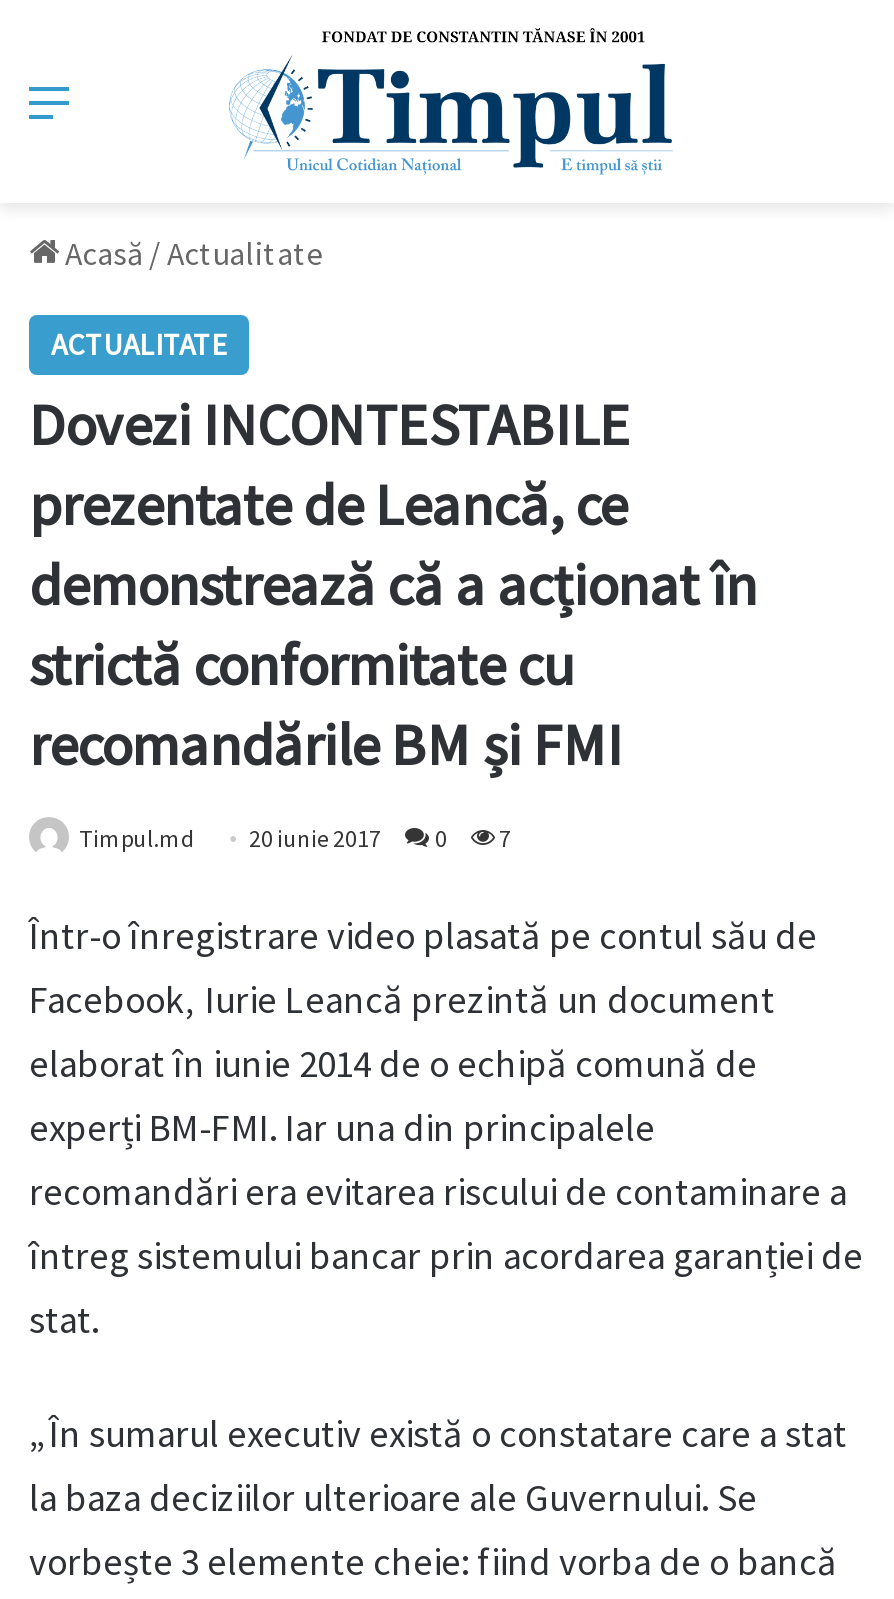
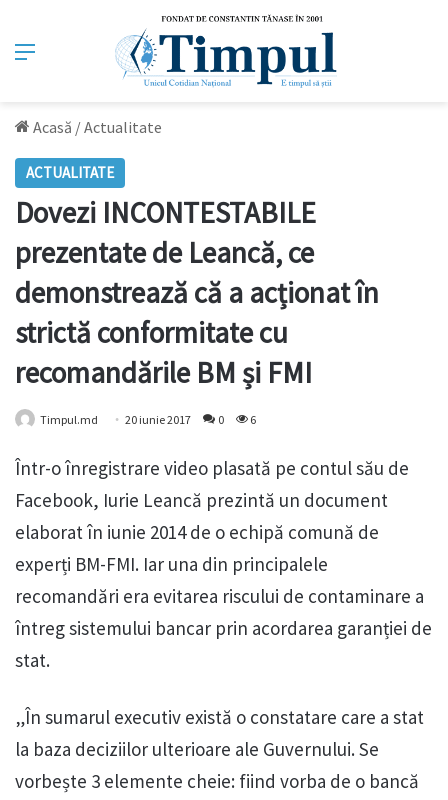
- Timpul.md 20 iunie 2017 0 7
+ Timpul.md 20 iunie 2017 0 6
